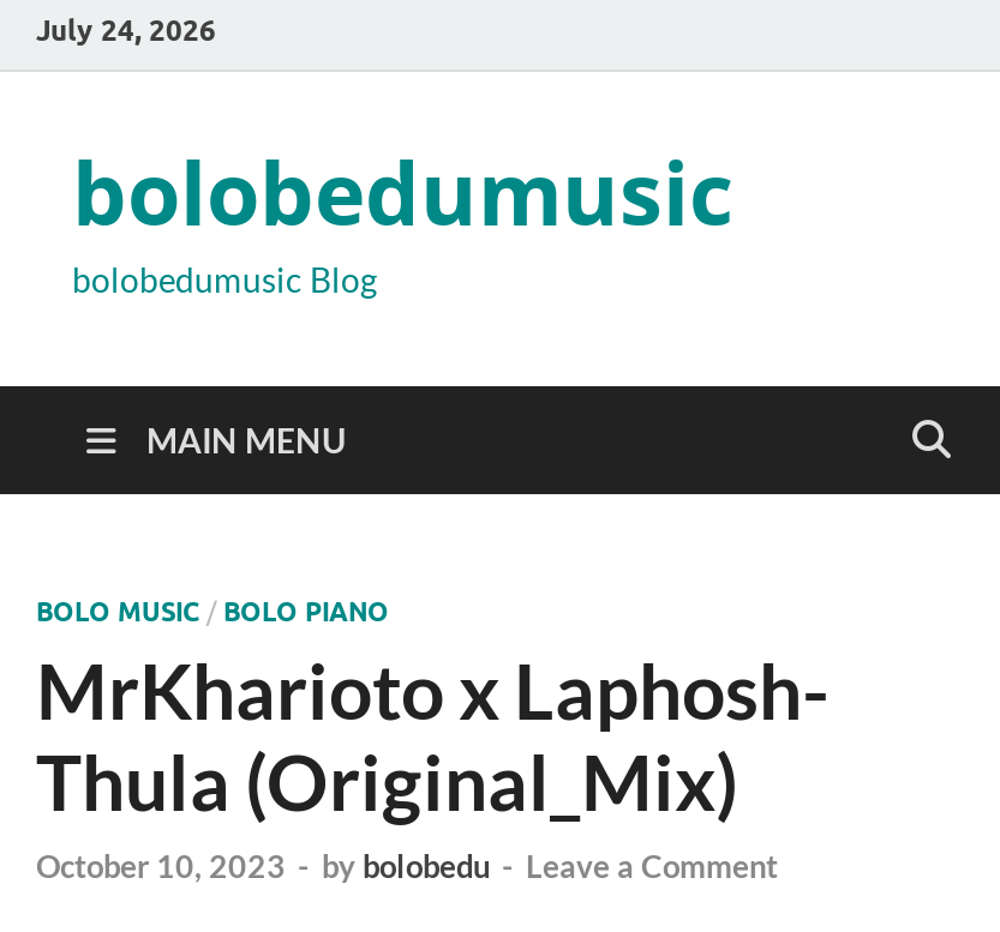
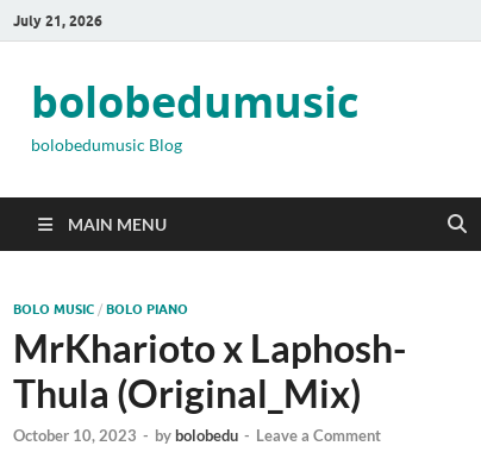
- July 24, 2026
+ July 21, 2026
